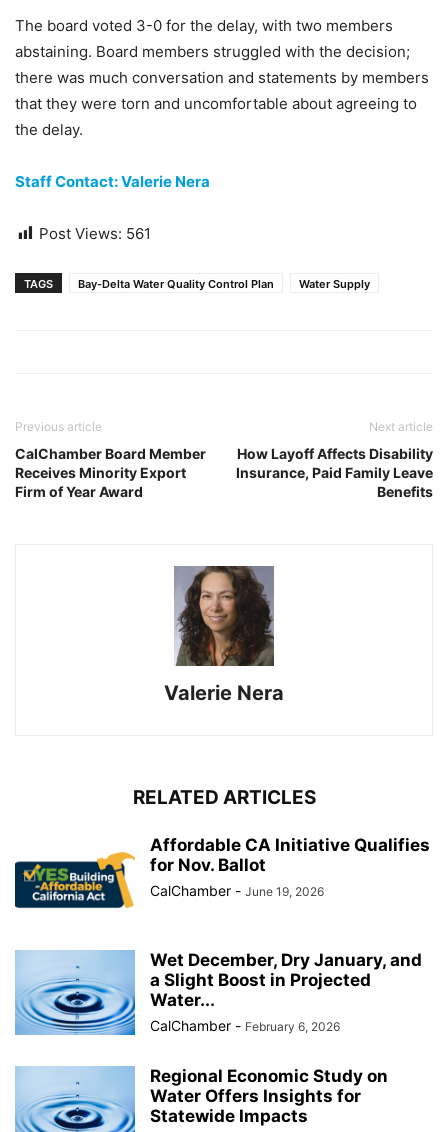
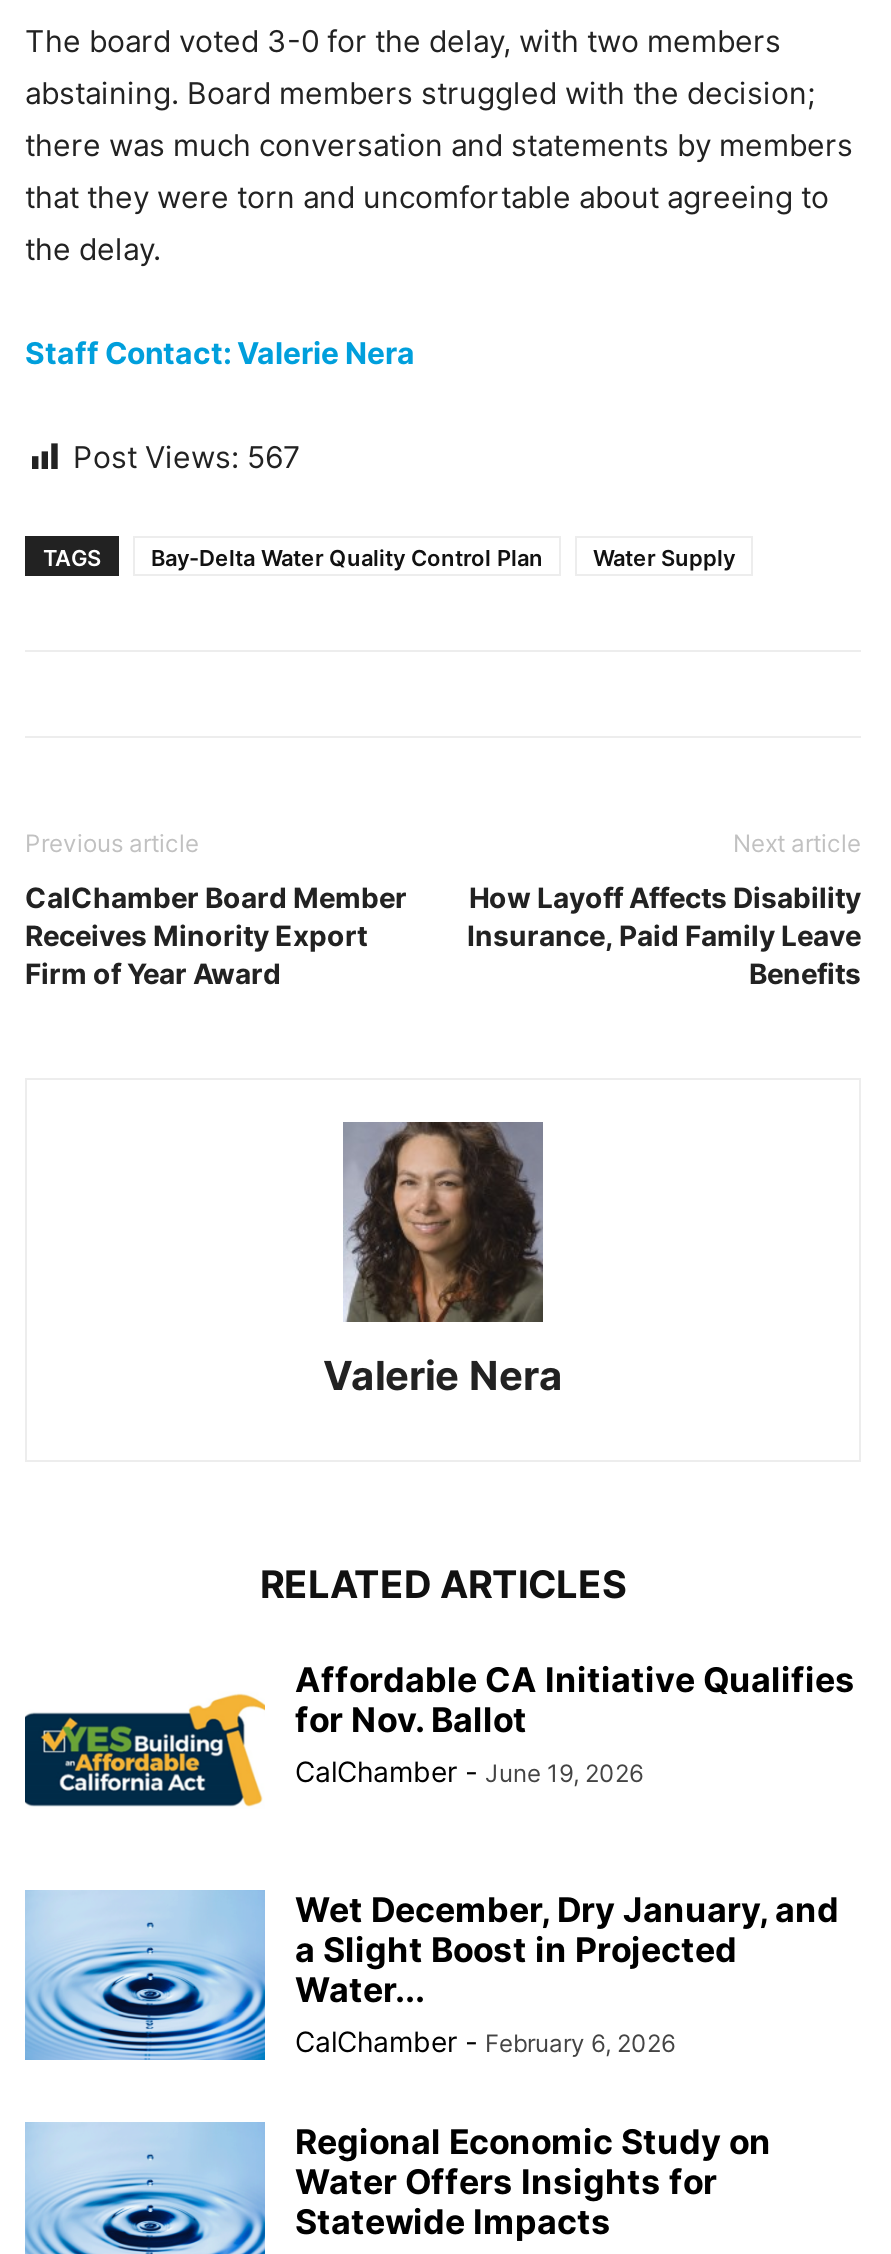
- Post Views: 561
+ Post Views: 567
